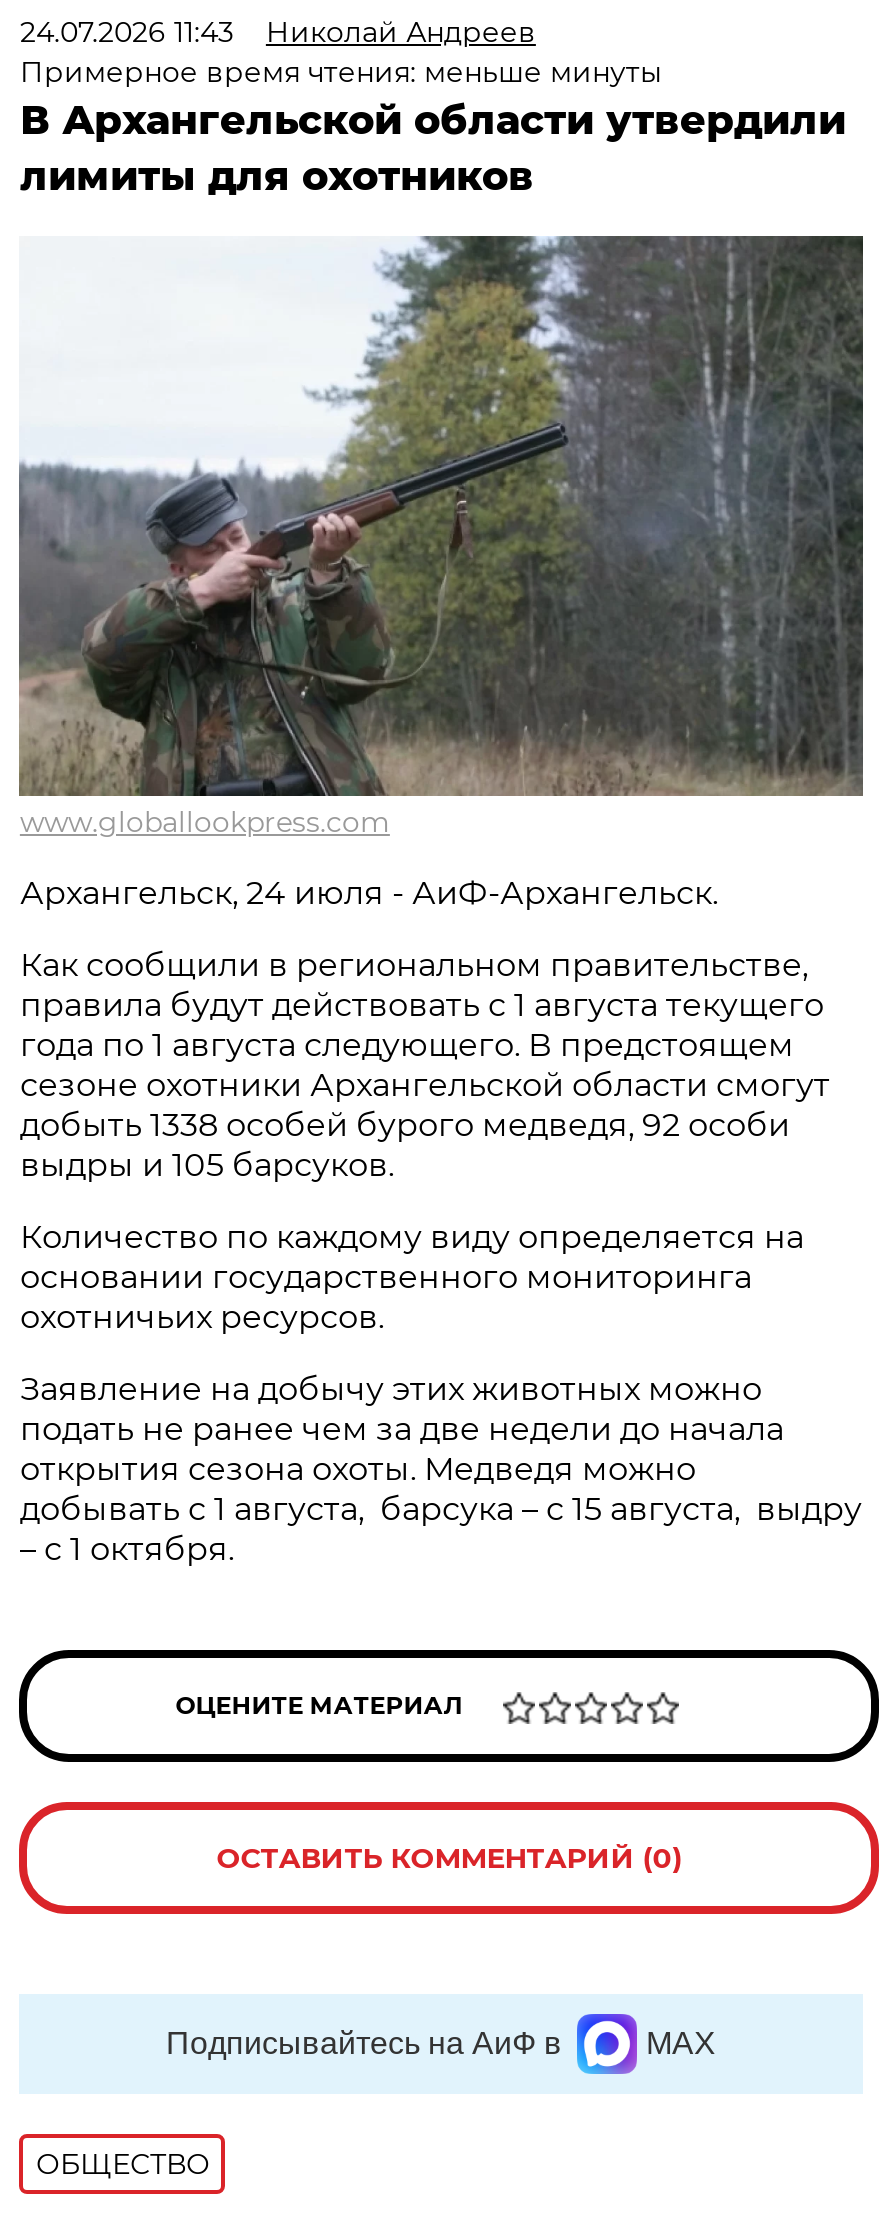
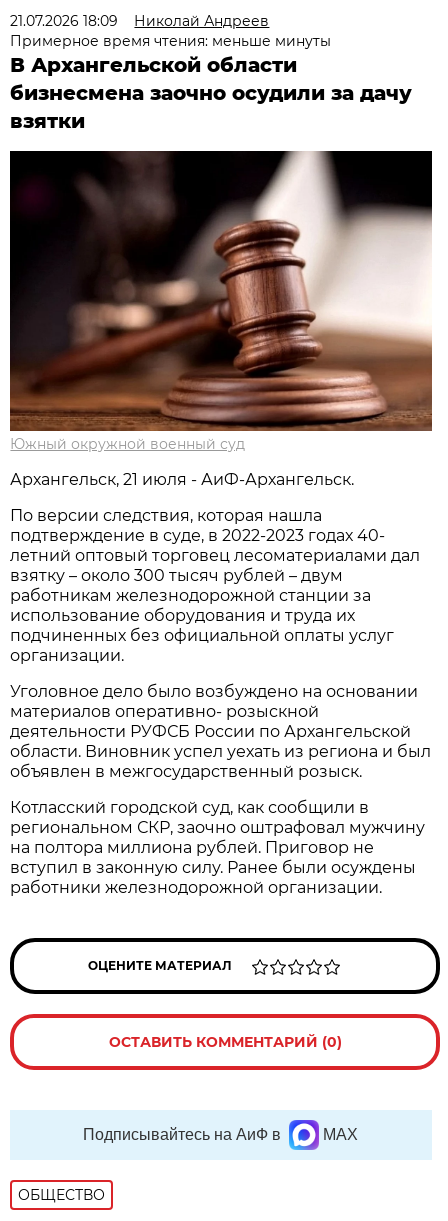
- 24.07.2026 11:43 Николай Андреев
+ 21.07.2026 18:09 Николай Андреев

- В Архангельской области утвердили
- лимиты для охотников
+ В Архангельской области
+ бизнесмена заочно осудили за дачу
+ взятки

- [image]
- www.globallookpress.com
+ [image]
+ Южный окружной военный суд

- Архангельск, 24 июля - АиФ-Архангельск.
+ Архангельск, 21 июля - АиФ-Архангельск.

- Как сообщили в региональном правительстве,
- правила будут действовать с 1 августа текущего
- года по 1 августа следующего. В предстоящем
- сезоне охотники Архангельской области смогут
- добыть 1338 особей бурого медведя, 92 особи
- выдры и 105 барсуков.
+ По версии следствия, которая нашла
+ подтверждение в суде, в 2022-2023 годах 40-
+ летний оптовый торговец лесоматериалами дал
+ взятку – около 300 тысяч рублей – двум
+ работникам железнодорожной станции за
+ использование оборудования и труда их
+ подчиненных без официальной оплаты услуг
+ организации.

- Количество по каждому виду определяется на
- основании государственного мониторинга
- охотничьих ресурсов.
+ Уголовное дело было возбуждено на основании
+ материалов оперативно- розыскной
+ деятельности РУФСБ России по Архангельской
+ области. Виновник успел уехать из региона и был
+ объявлен в межгосударственный розыск.

- Заявление на добычу этих животных можно
- подать не ранее чем за две недели до начала
- открытия сезона охоты. Медведя можно
- добывать с 1 августа, барсука – с 15 августа, выдру
- – с 1 октября.
+ Котласский городской суд, как сообщили в
+ региональном СКР, заочно оштрафовал мужчину
+ на полтора миллиона рублей. Приговор не
+ вступил в законную силу. Ранее были осуждены
+ работники железнодорожной организации.
